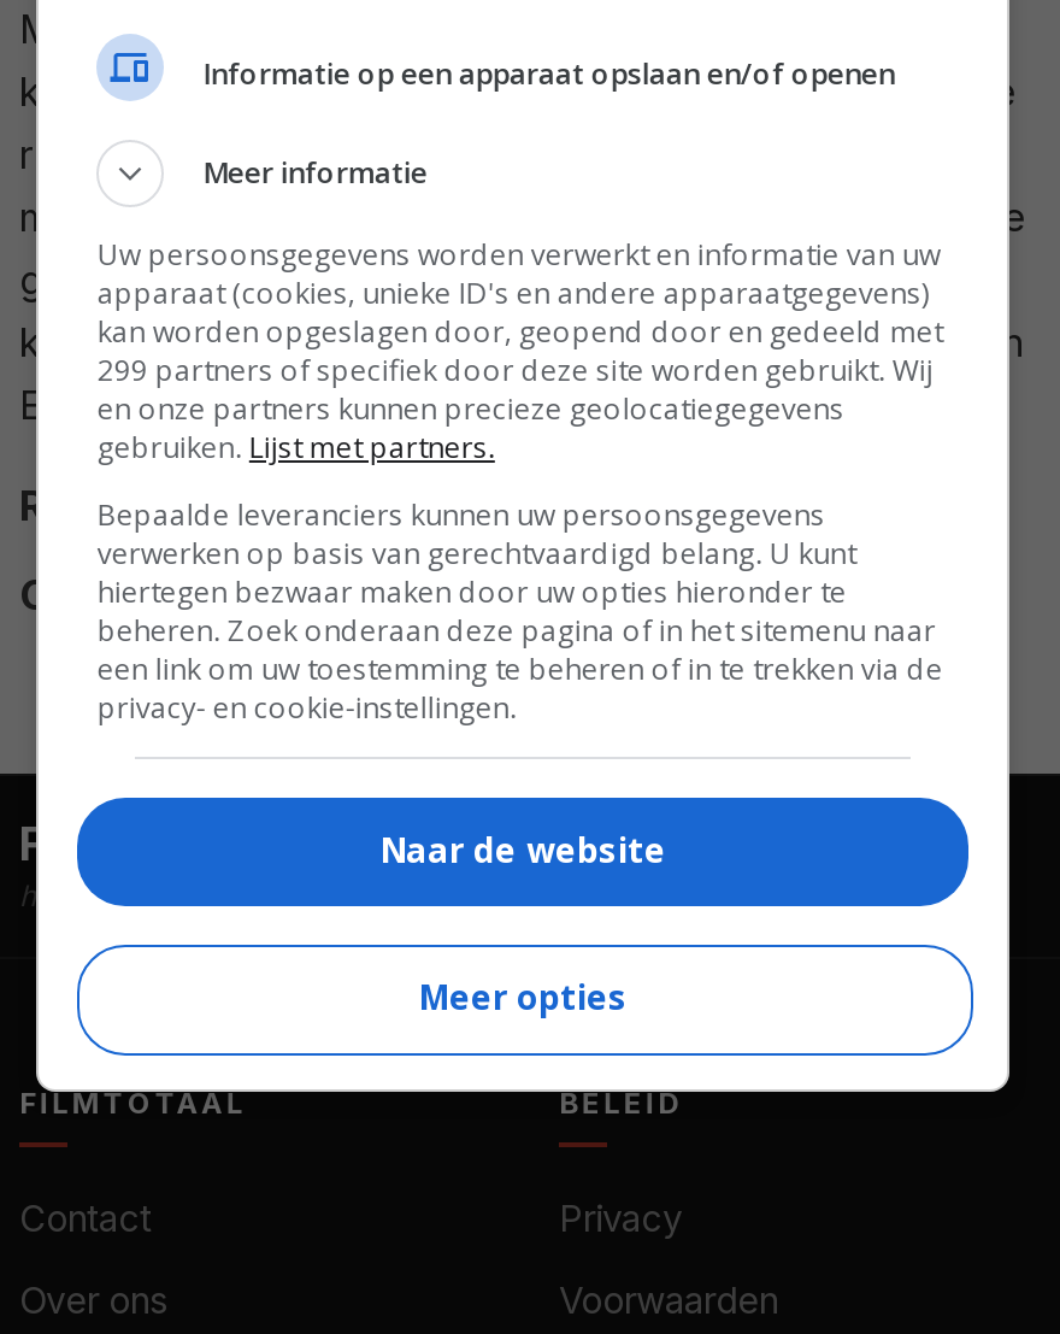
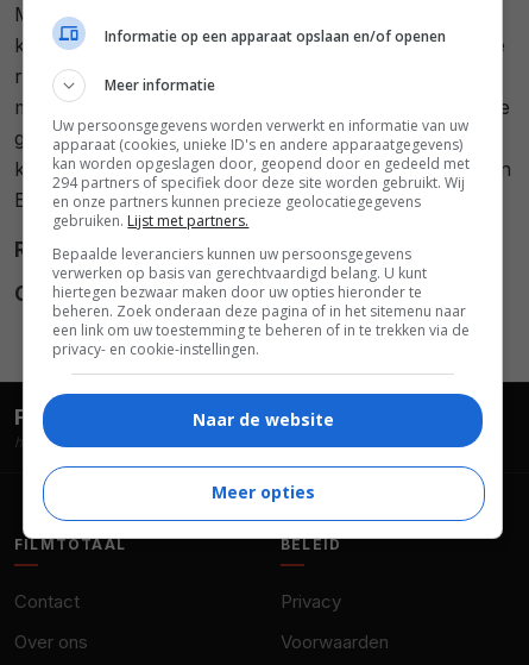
- 299 partners of specifiek door deze site worden gebruikt. Wij
+ 294 partners of specifiek door deze site worden gebruikt. Wij
